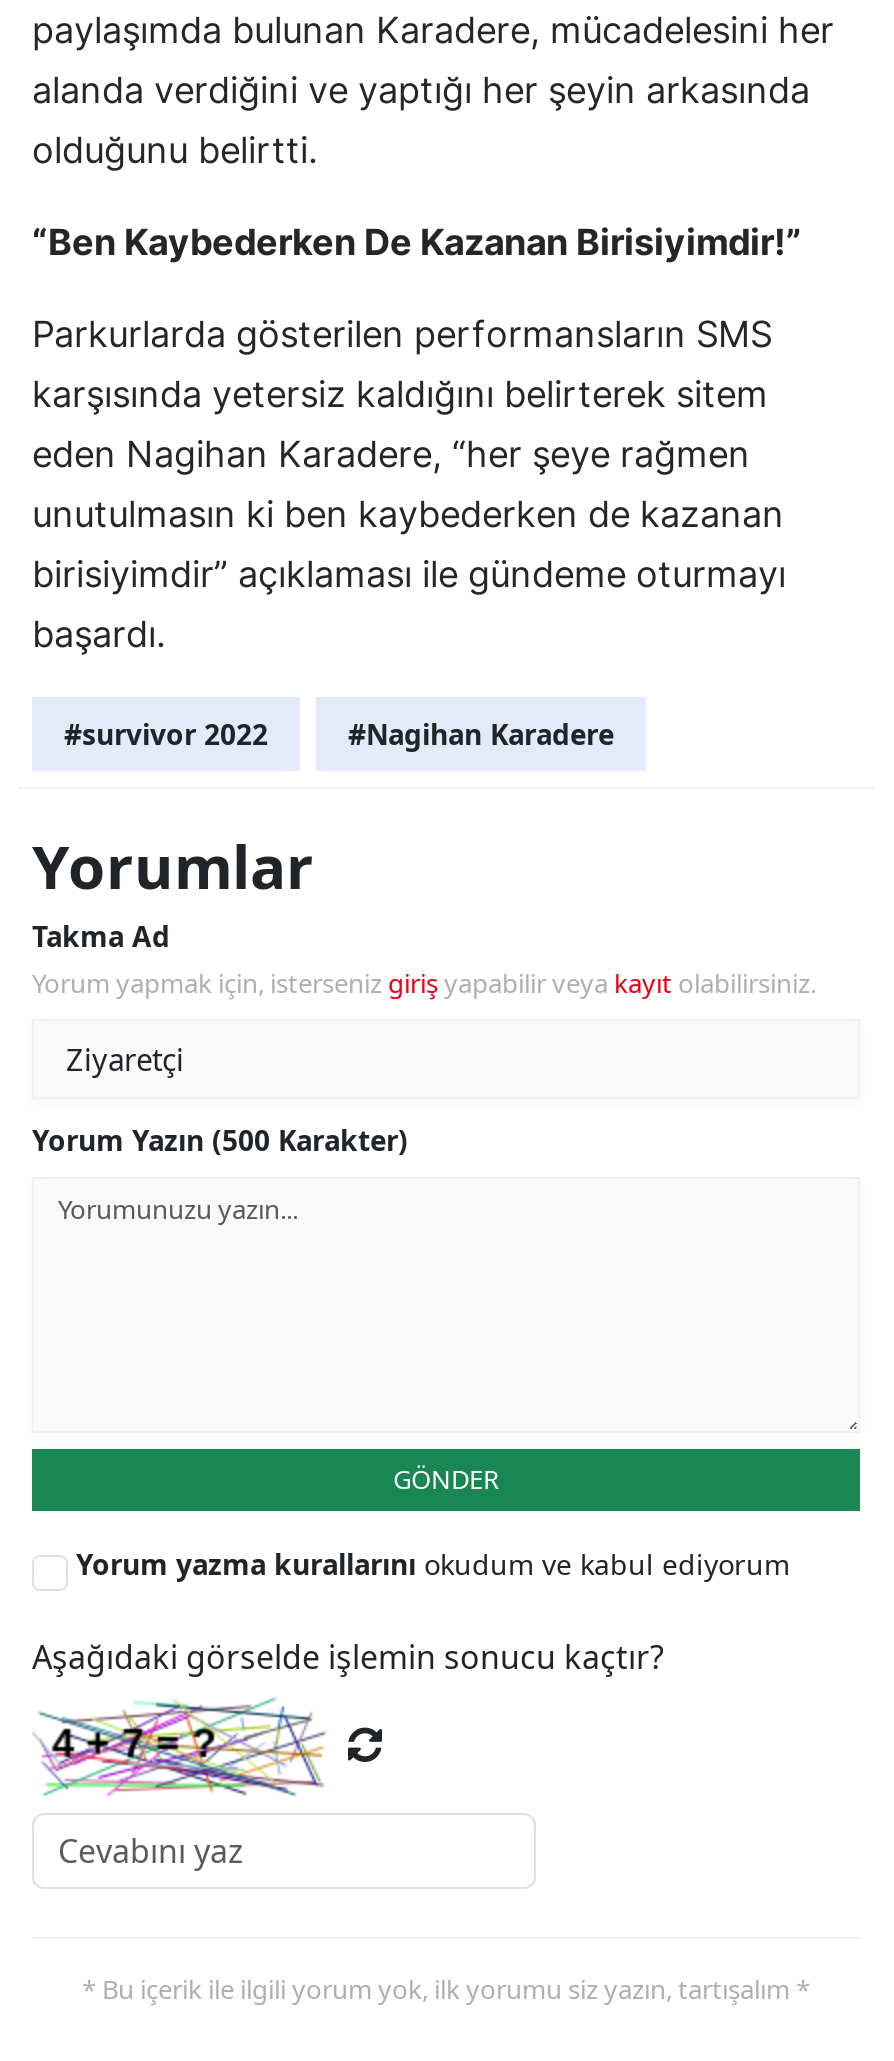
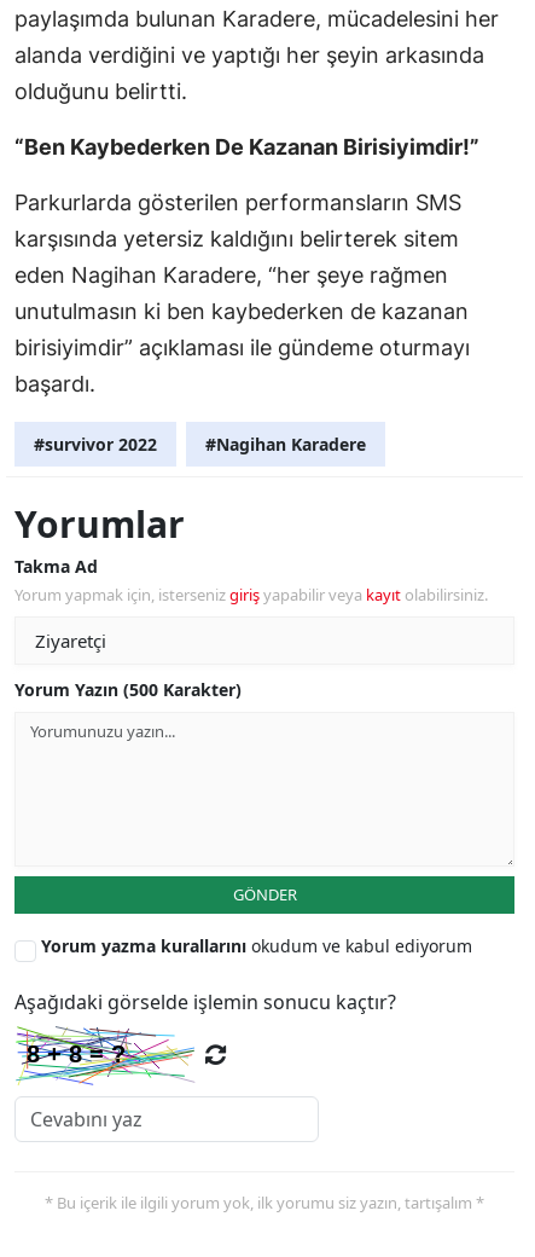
- [image]
+ [image]
